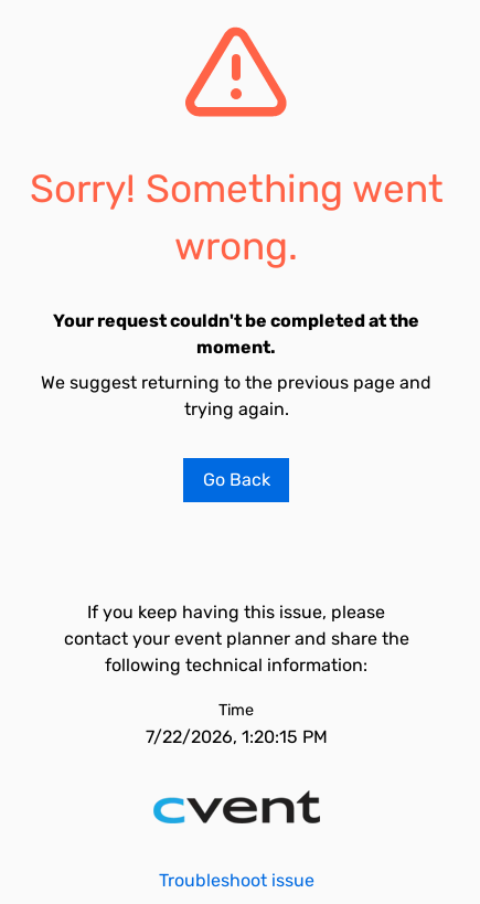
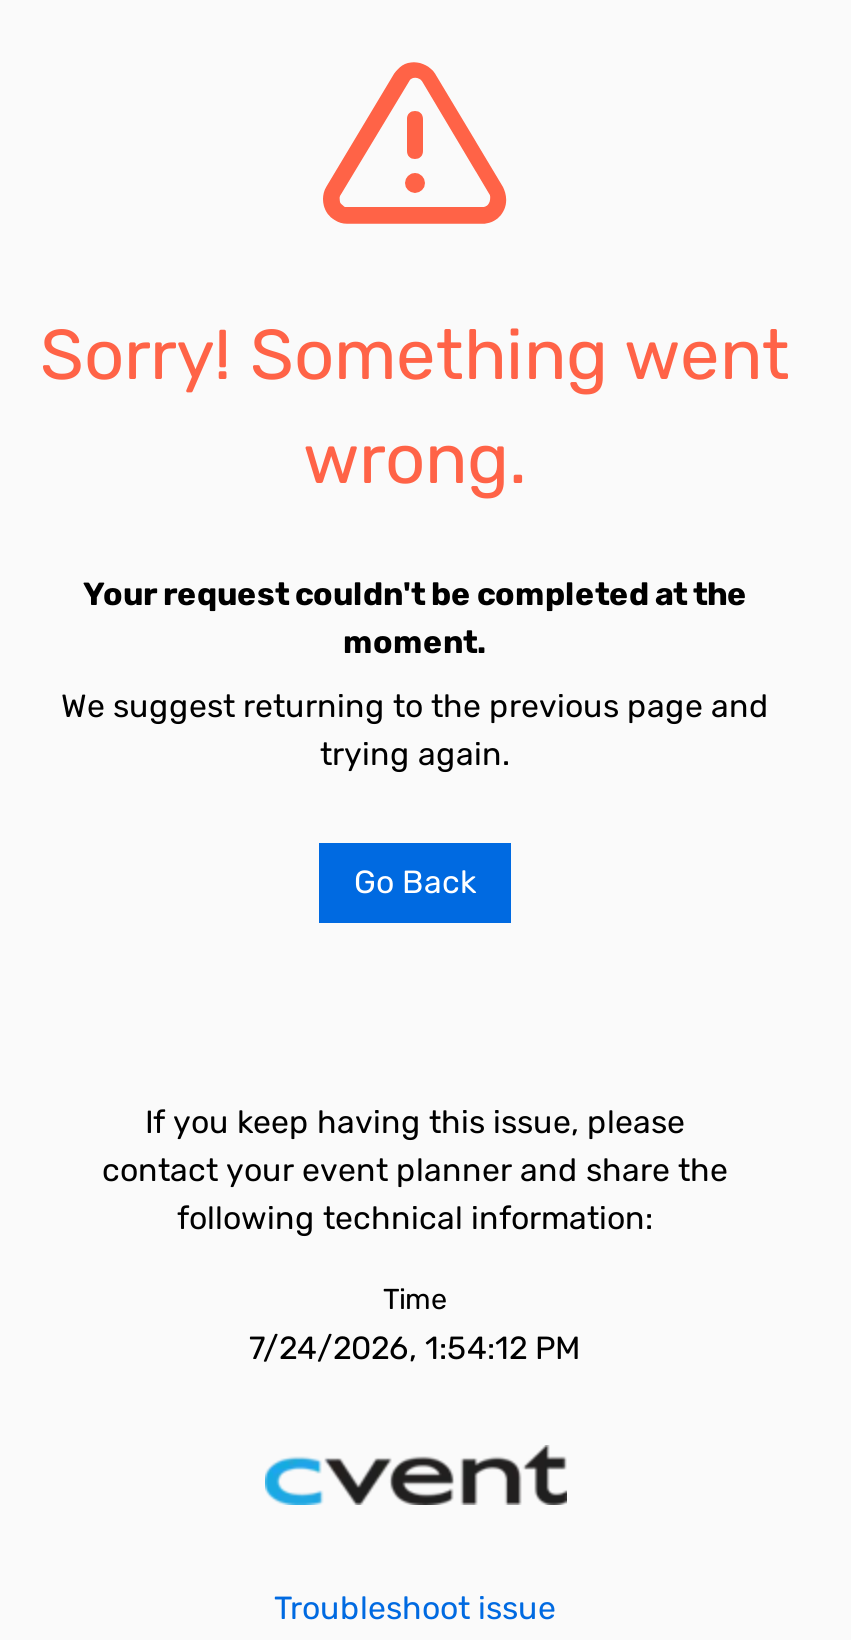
- 7/22/2026, 1:20:15 PM
+ 7/24/2026, 1:54:12 PM
